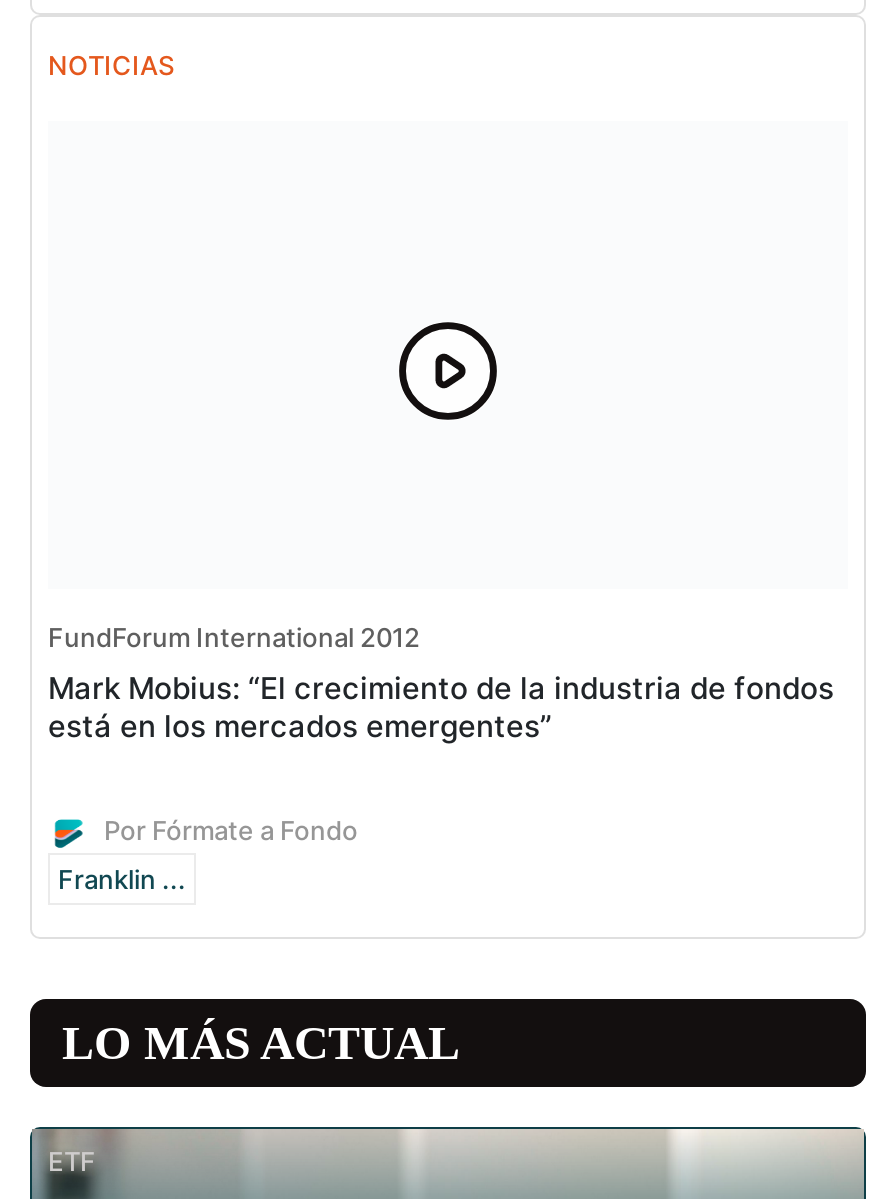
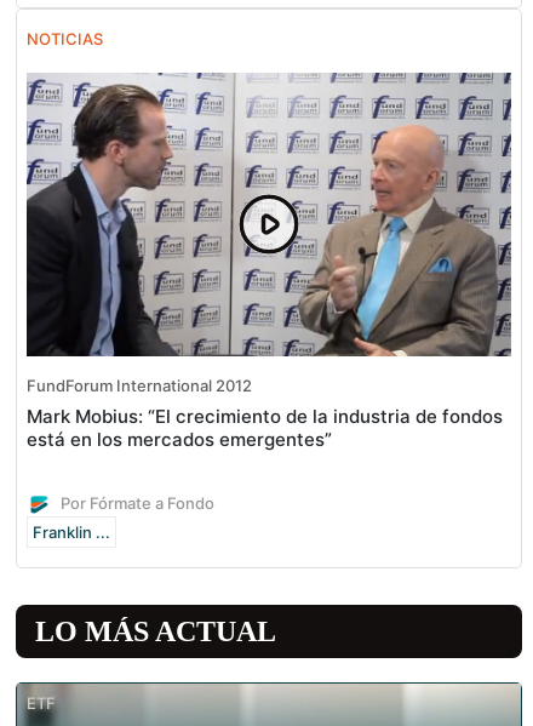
+ [image]
